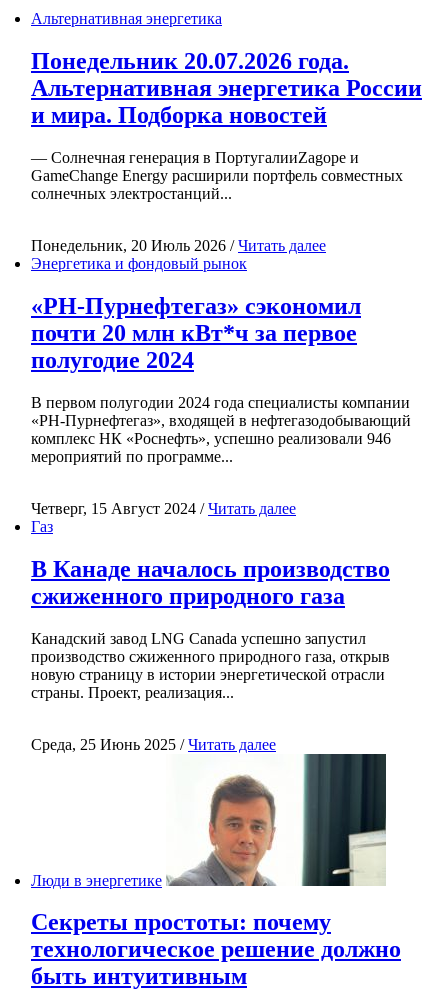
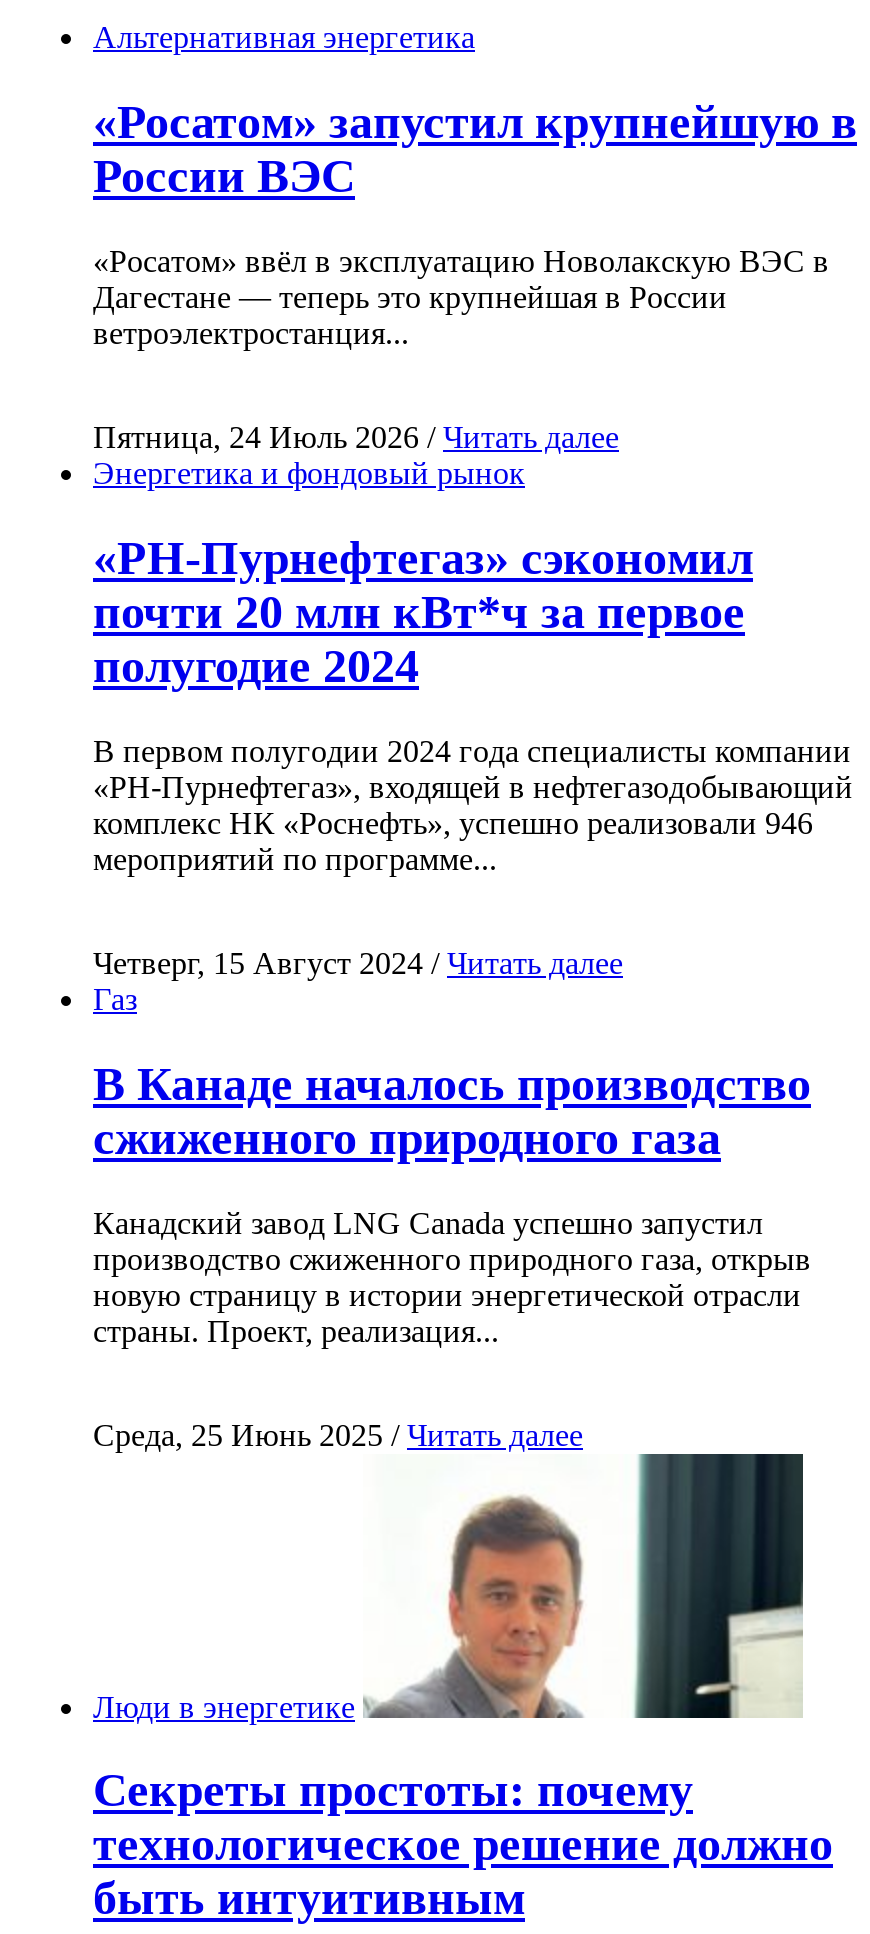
- Понедельник 20.07.2026 года.
- Альтернативная энергетика России
- и мира. Подборка новостей
+ «Росатом» запустил крупнейшую в
+ России ВЭС

- — Солнечная генерация в ПортугалииZagope и
- GameChange Energy расширили портфель совместных
- солнечных электростанций...
+ «Росатом» ввёл в эксплуатацию Новолакскую ВЭС в
+ Дагестане — теперь это крупнейшая в России
+ ветроэлектростанция...

- Понедельник, 20 Июль 2026 / Читать далее
+ Пятница, 24 Июль 2026 / Читать далее
